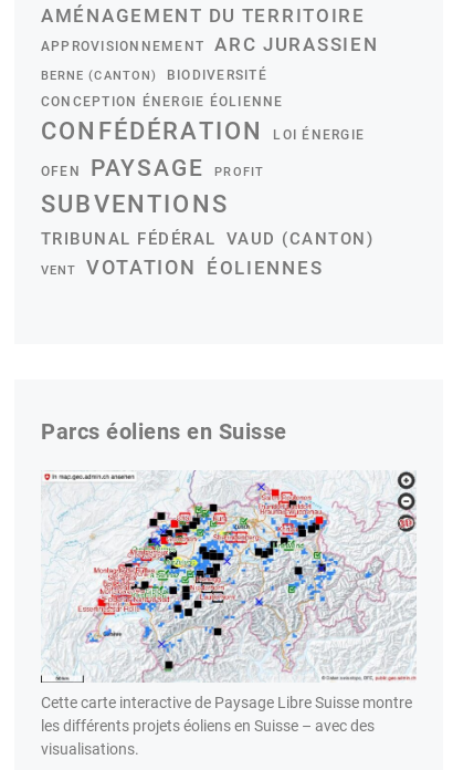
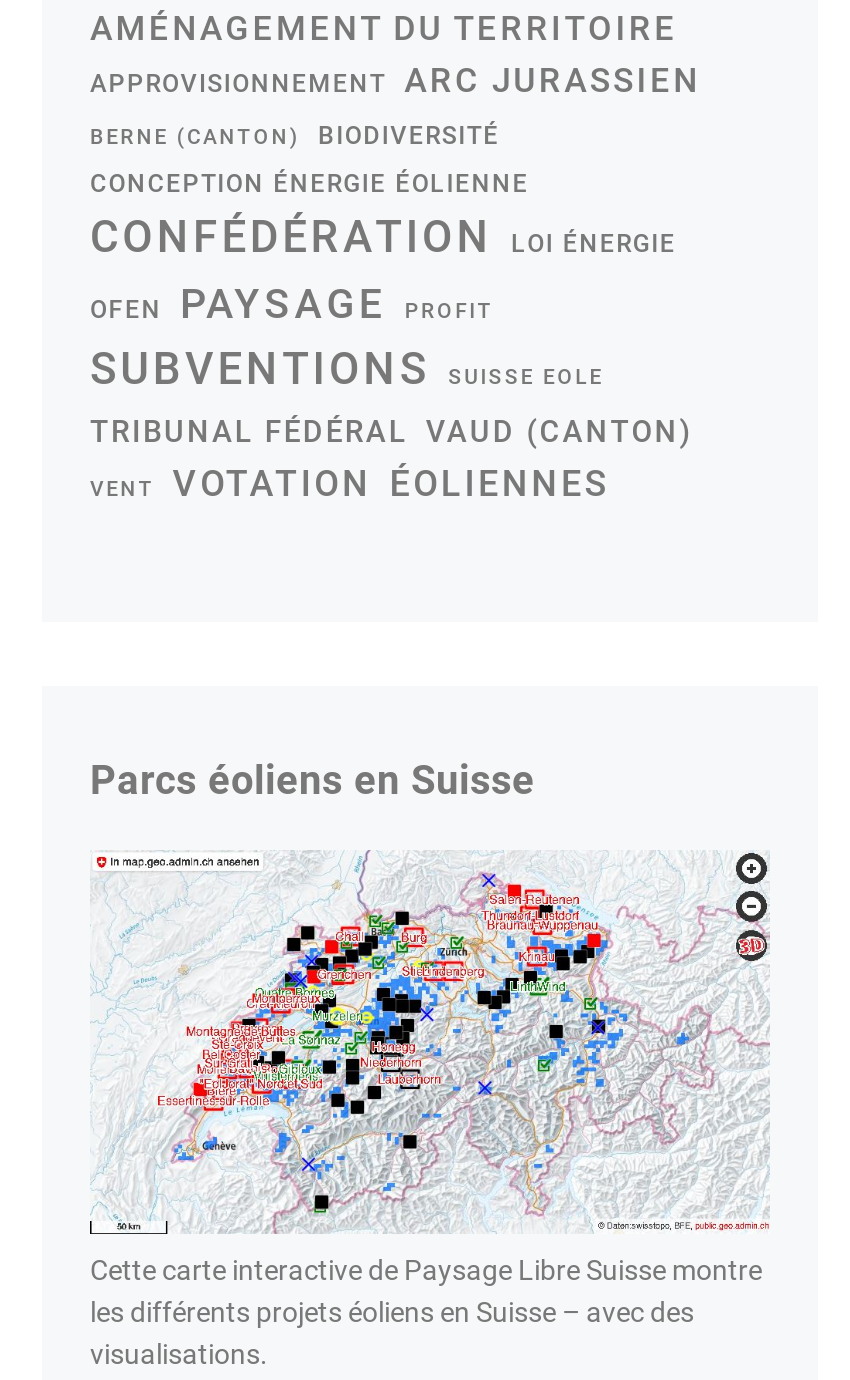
+ SUISSE EOLE
